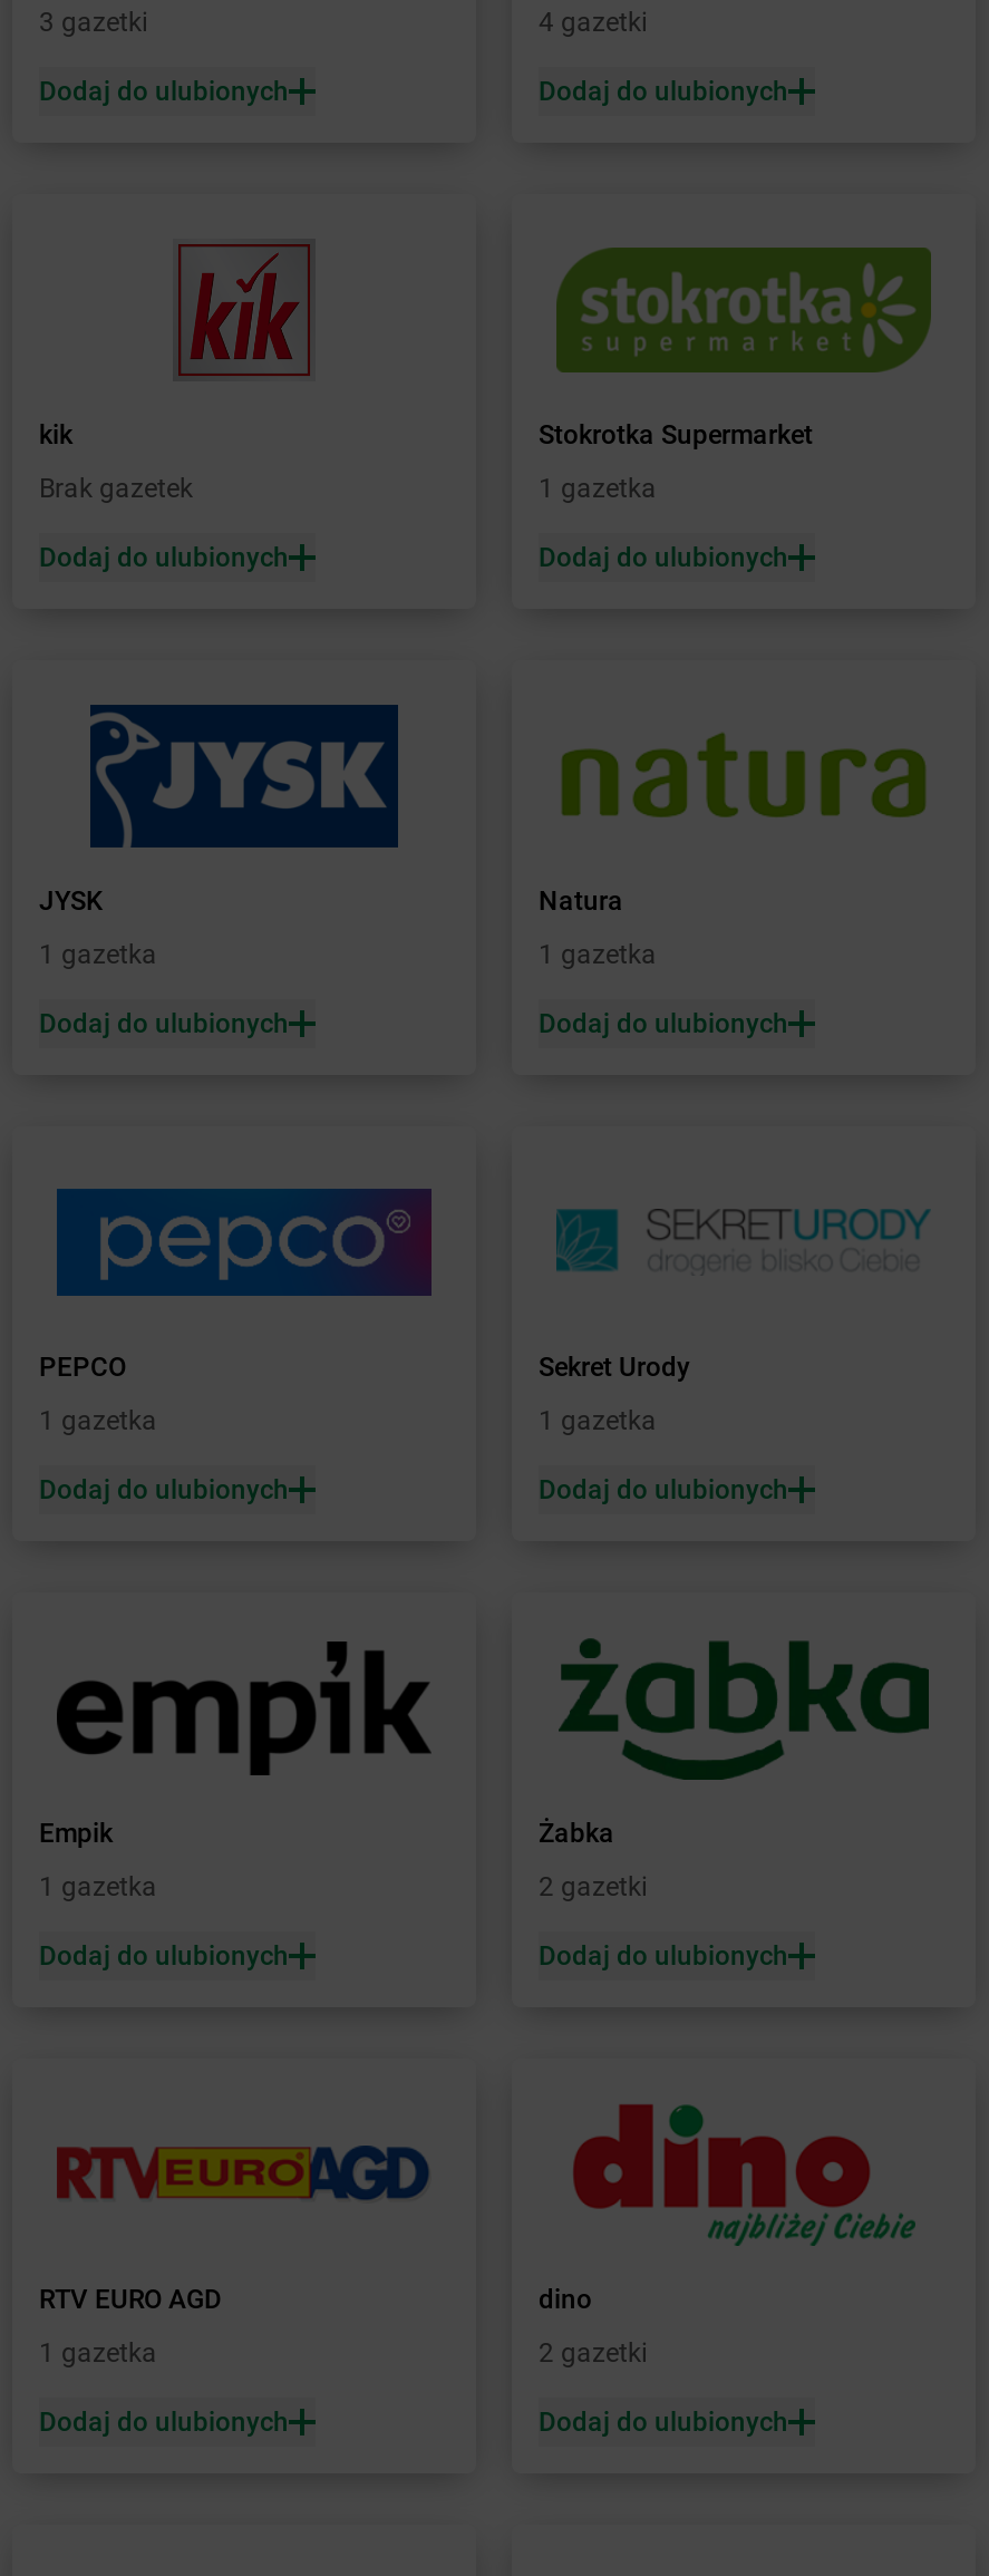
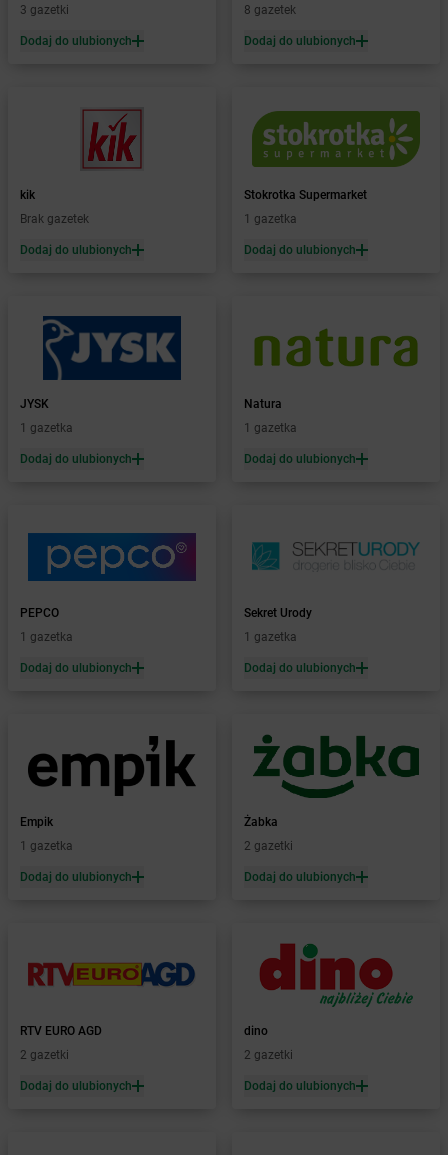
- 4 gazetki
+ 8 gazetek

- 1 gazetka
+ 2 gazetki
